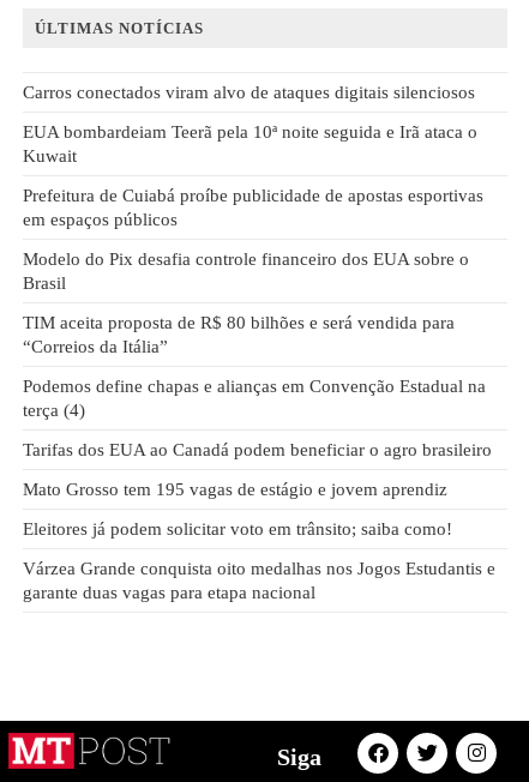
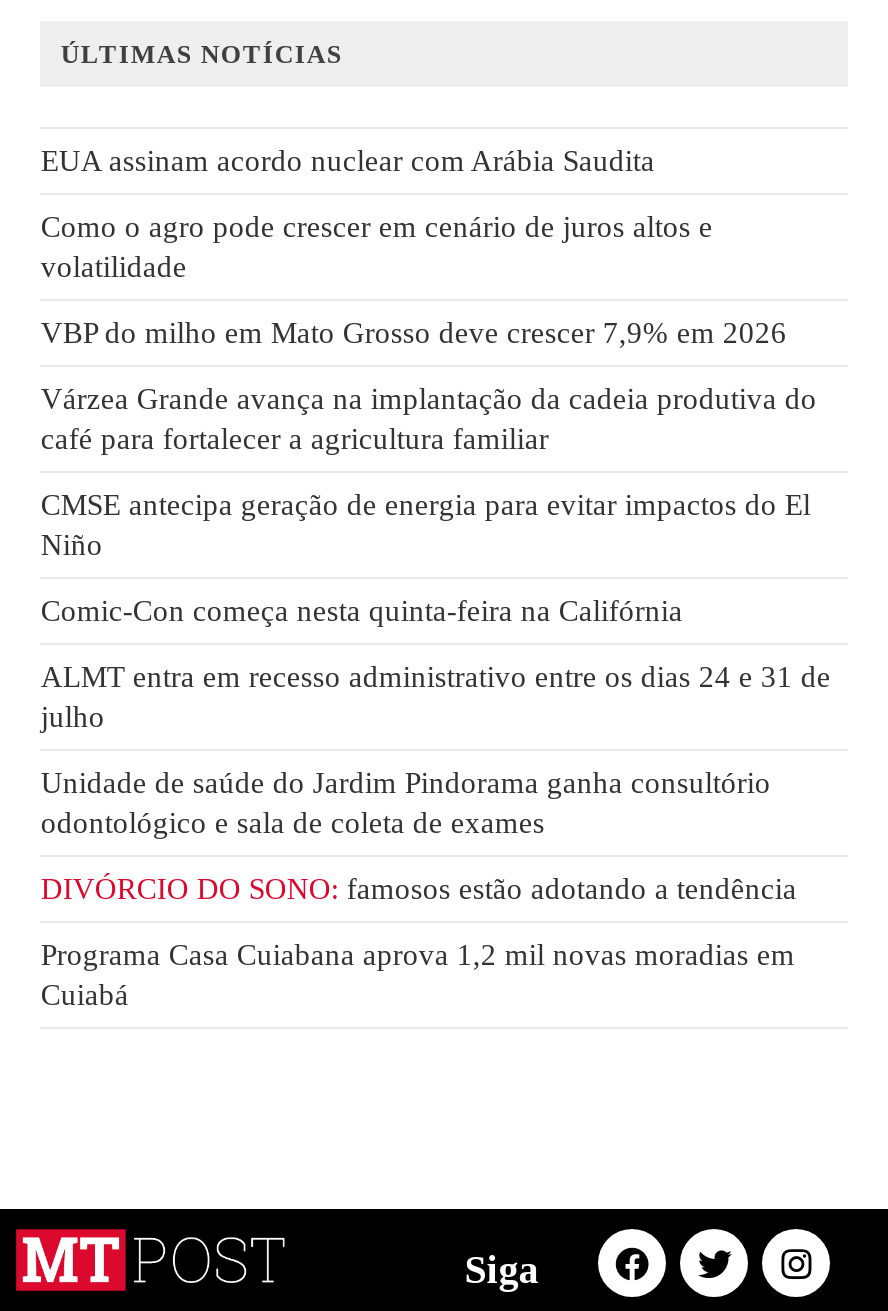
- Carros conectados viram alvo de ataques digitais silenciosos
+ EUA assinam acordo nuclear com Arábia Saudita

- EUA bombardeiam Teerã pela 10ª noite seguida e Irã ataca o
- Kuwait
+ Como o agro pode crescer em cenário de juros altos e
+ volatilidade

- Prefeitura de Cuiabá proíbe publicidade de apostas esportivas
- em espaços públicos
+ VBP do milho em Mato Grosso deve crescer 7,9% em 2026

- Modelo do Pix desafia controle financeiro dos EUA sobre o
- Brasil
+ Várzea Grande avança na implantação da cadeia produtiva do
+ café para fortalecer a agricultura familiar

- TIM aceita proposta de R$ 80 bilhões e será vendida para
- “Correios da Itália”
+ CMSE antecipa geração de energia para evitar impactos do El
+ Niño

- Podemos define chapas e alianças em Convenção Estadual na
- terça (4)
+ Comic-Con começa nesta quinta-feira na Califórnia

- Tarifas dos EUA ao Canadá podem beneficiar o agro brasileiro
+ ALMT entra em recesso administrativo entre os dias 24 e 31 de
+ julho

- Mato Grosso tem 195 vagas de estágio e jovem aprendiz
+ Unidade de saúde do Jardim Pindorama ganha consultório
+ odontológico e sala de coleta de exames

- Eleitores já podem solicitar voto em trânsito; saiba como!
+ DIVÓRCIO DO SONO: famosos estão adotando a tendência

- Várzea Grande conquista oito medalhas nos Jogos Estudantis e
- garante duas vagas para etapa nacional
+ Programa Casa Cuiabana aprova 1,2 mil novas moradias em
+ Cuiabá
